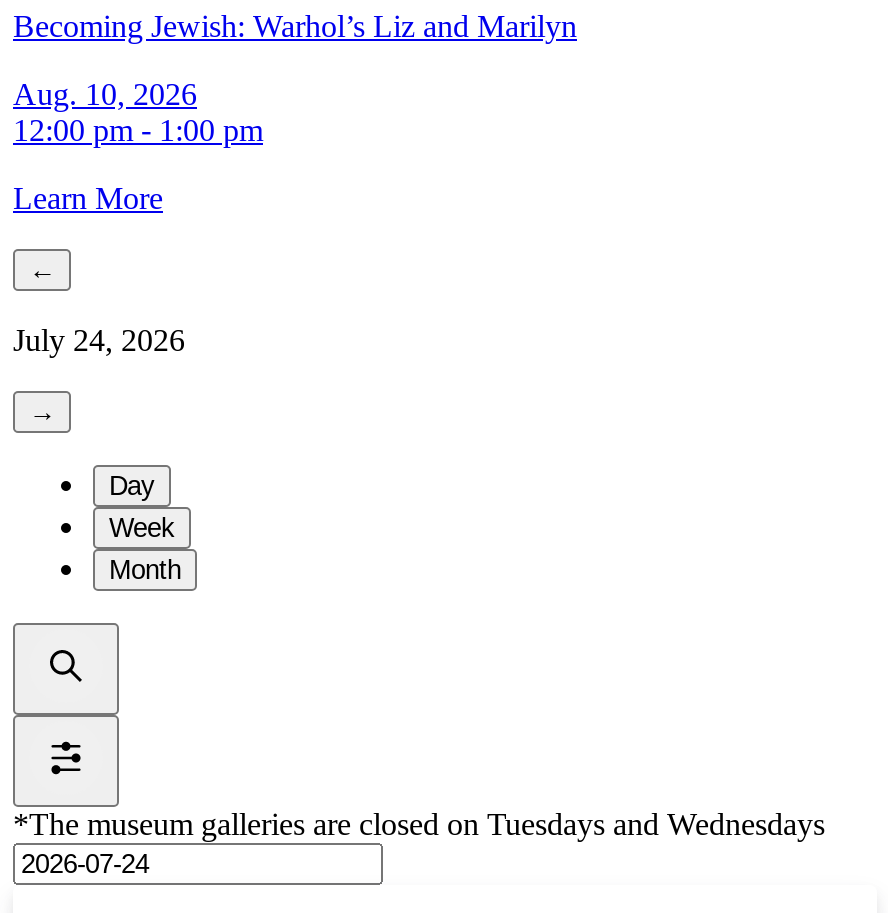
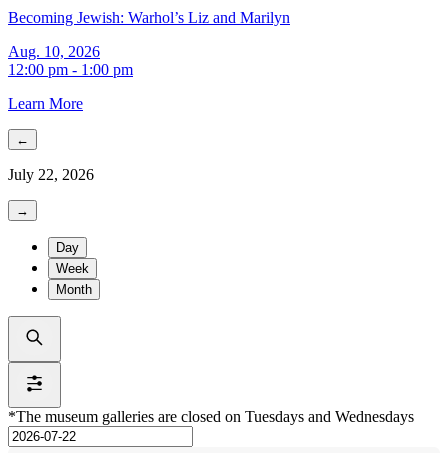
- July 24, 2026
+ July 22, 2026
